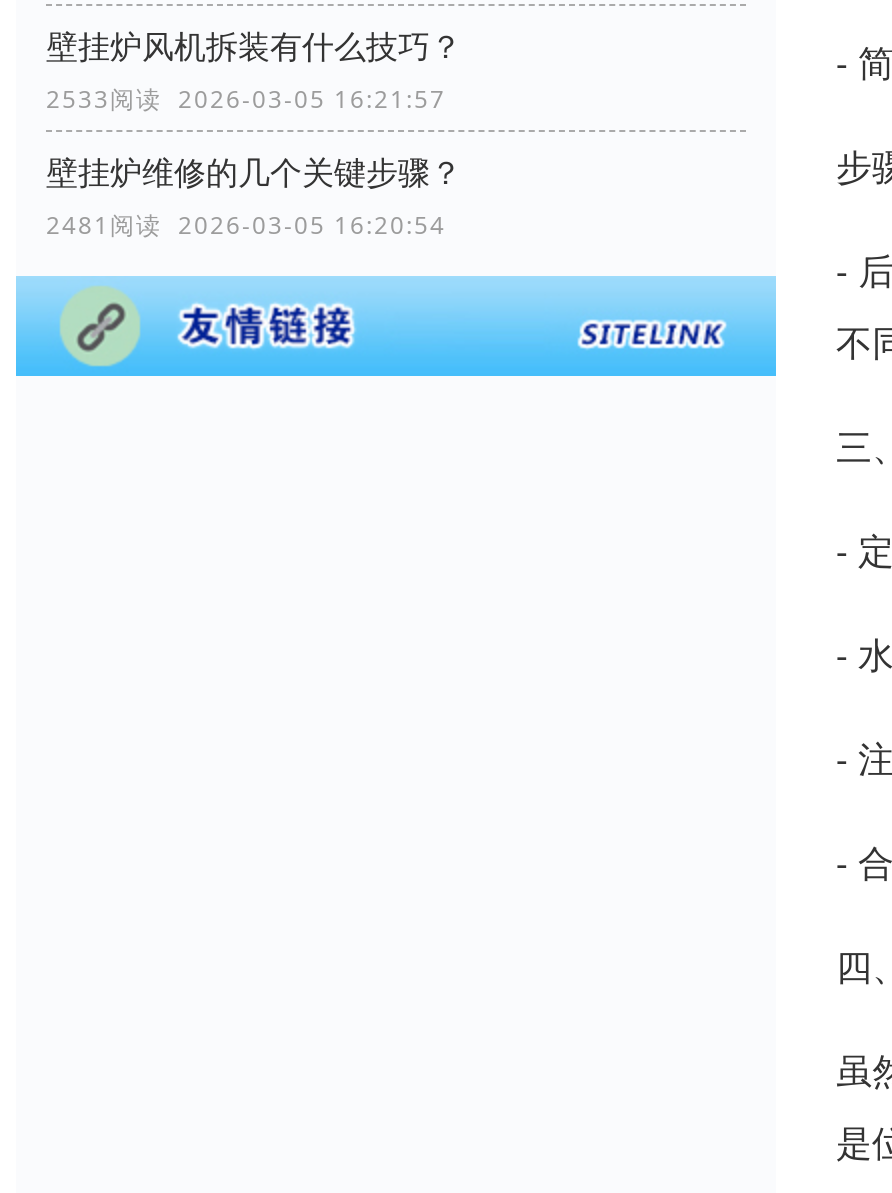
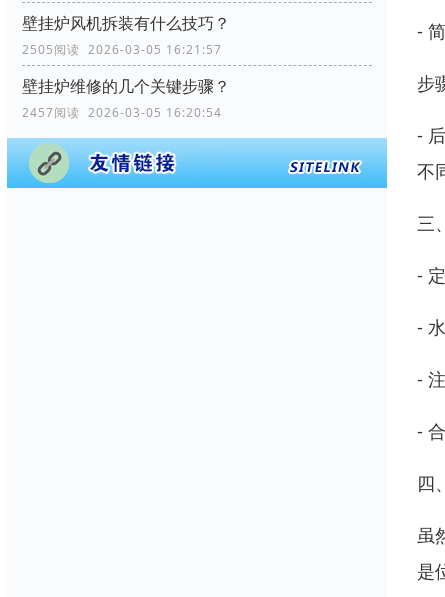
- 2533阅读 2026-03-05 16:21:57
+ 2505阅读 2026-03-05 16:21:57

- 2481阅读 2026-03-05 16:20:54
+ 2457阅读 2026-03-05 16:20:54
